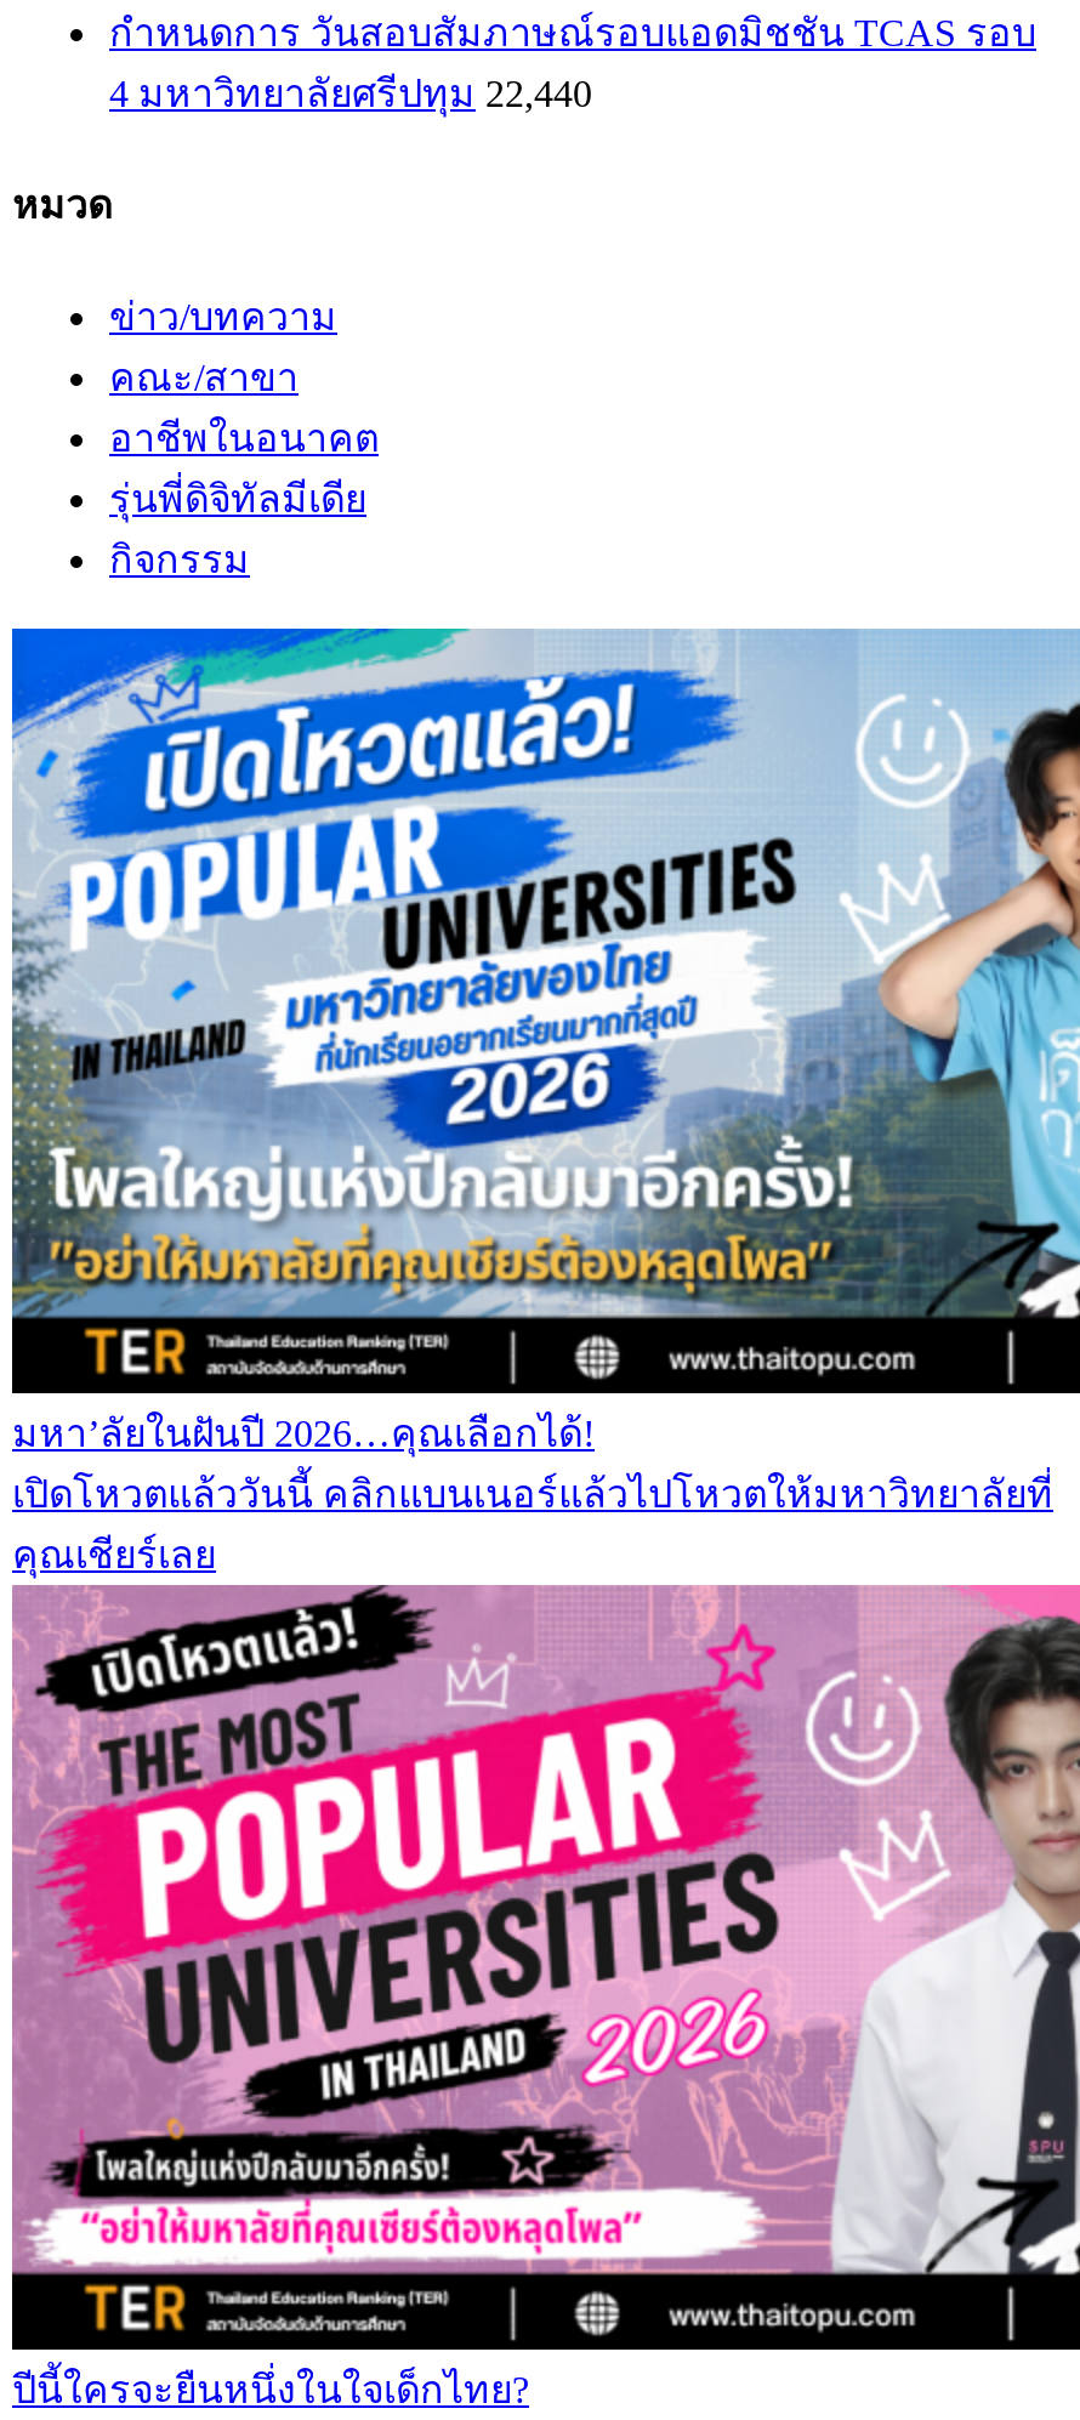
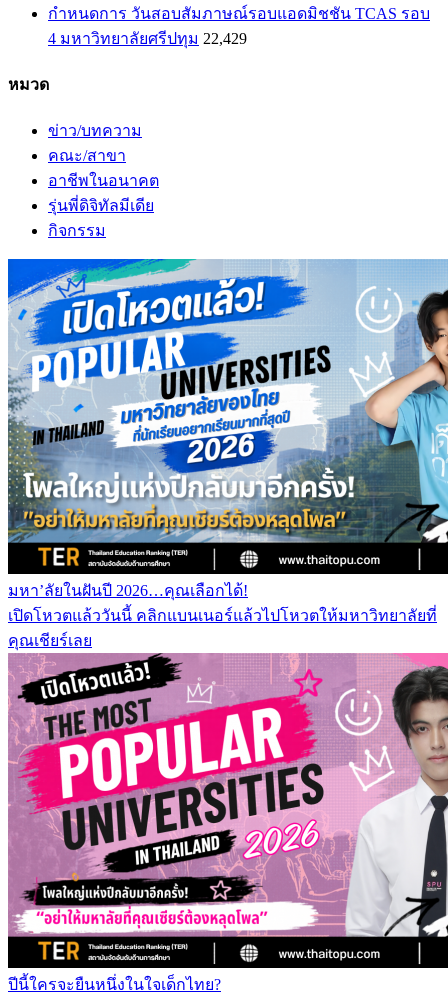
- 4 มหาวิทยาลัยศรีปทุม 22,440
+ 4 มหาวิทยาลัยศรีปทุม 22,429
